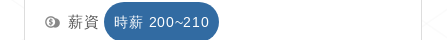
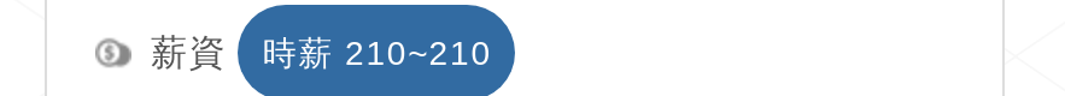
- 薪資 時薪 200~210
+ 薪資 時薪 210~210
